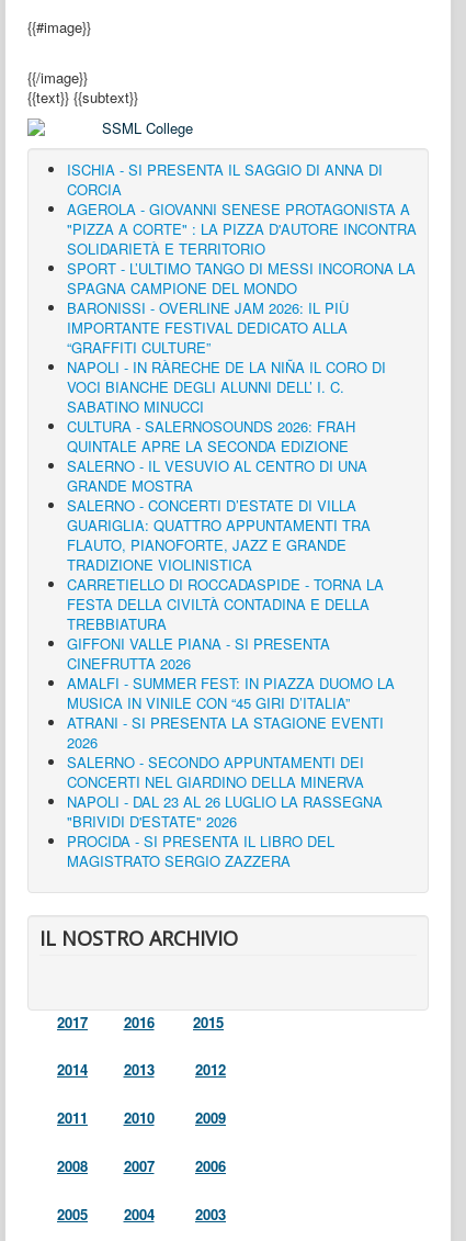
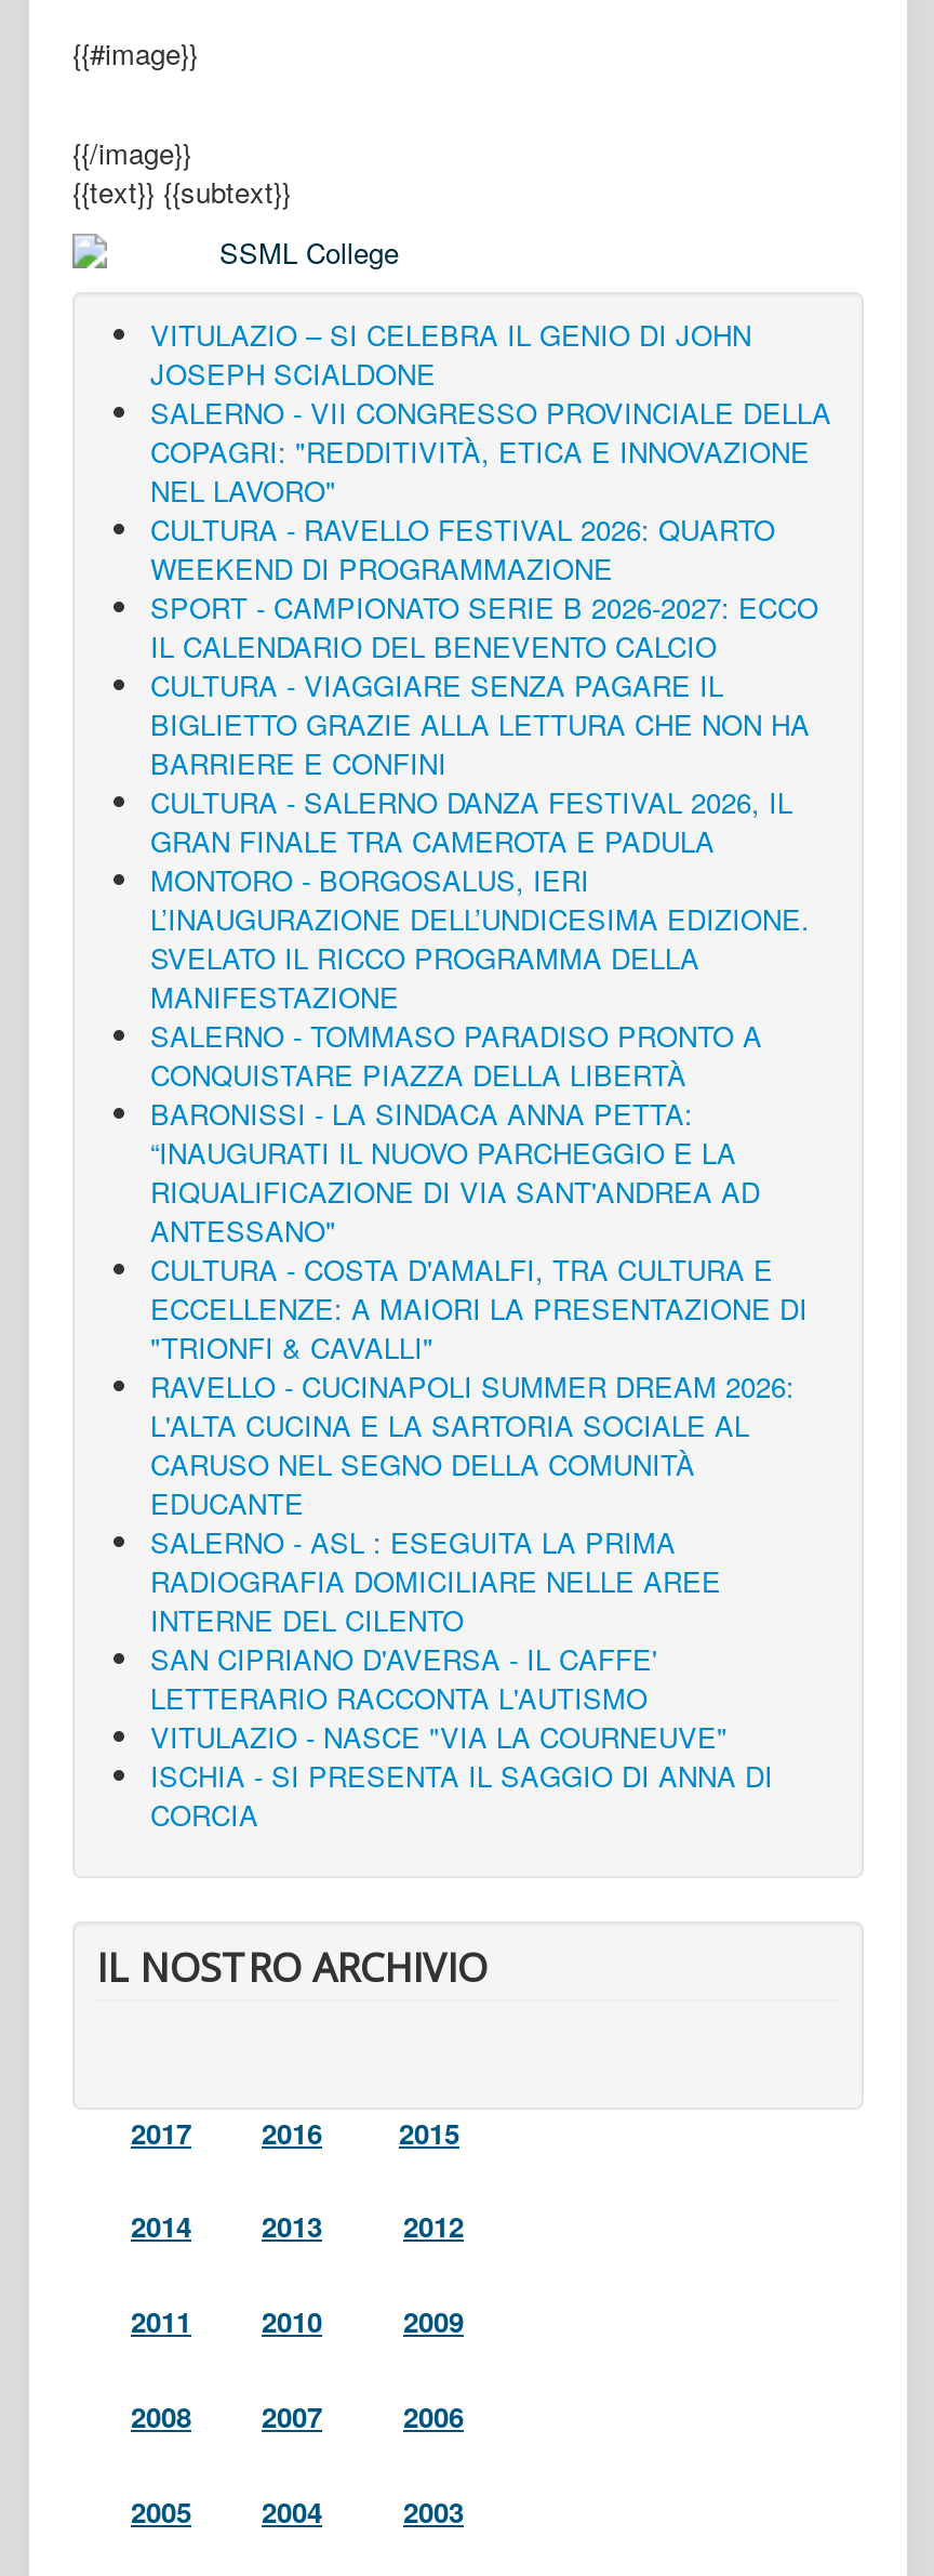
+ VITULAZIO – SI CELEBRA IL GENIO DI JOHN
+ JOSEPH SCIALDONE
+ SALERNO - VII CONGRESSO PROVINCIALE DELLA
+ COPAGRI: "REDDITIVITÀ, ETICA E INNOVAZIONE
+ NEL LAVORO"
+ CULTURA - RAVELLO FESTIVAL 2026: QUARTO
+ WEEKEND DI PROGRAMMAZIONE
+ SPORT - CAMPIONATO SERIE B 2026-2027: ECCO
+ IL CALENDARIO DEL BENEVENTO CALCIO
+ CULTURA - VIAGGIARE SENZA PAGARE IL
+ BIGLIETTO GRAZIE ALLA LETTURA CHE NON HA
+ BARRIERE E CONFINI
+ CULTURA - SALERNO DANZA FESTIVAL 2026, IL
+ GRAN FINALE TRA CAMEROTA E PADULA
+ MONTORO - BORGOSALUS, IERI
+ L’INAUGURAZIONE DELL’UNDICESIMA EDIZIONE.
+ SVELATO IL RICCO PROGRAMMA DELLA
+ MANIFESTAZIONE
+ SALERNO - TOMMASO PARADISO PRONTO A
+ CONQUISTARE PIAZZA DELLA LIBERTÀ
+ BARONISSI - LA SINDACA ANNA PETTA:
+ “INAUGURATI IL NUOVO PARCHEGGIO E LA
+ RIQUALIFICAZIONE DI VIA SANT'ANDREA AD
+ ANTESSANO"
+ CULTURA - COSTA D'AMALFI, TRA CULTURA E
+ ECCELLENZE: A MAIORI LA PRESENTAZIONE DI
+ "TRIONFI & CAVALLI"
+ RAVELLO - CUCINAPOLI SUMMER DREAM 2026:
+ L'ALTA CUCINA E LA SARTORIA SOCIALE AL
+ CARUSO NEL SEGNO DELLA COMUNITÀ
+ EDUCANTE
+ SALERNO - ASL : ESEGUITA LA PRIMA
+ RADIOGRAFIA DOMICILIARE NELLE AREE
+ INTERNE DEL CILENTO
+ SAN CIPRIANO D'AVERSA - IL CAFFE'
+ LETTERARIO RACCONTA L'AUTISMO
+ VITULAZIO - NASCE "VIA LA COURNEUVE"

moved down: ISCHIA - SI PRESENTA IL SAGGIO DI ANNA DI | CORCIA

- AGEROLA - GIOVANNI SENESE PROTAGONISTA A
- "PIZZA A CORTE" : LA PIZZA D'AUTORE INCONTRA
- SOLIDARIETÀ E TERRITORIO
- SPORT - L’ULTIMO TANGO DI MESSI INCORONA LA
- SPAGNA CAMPIONE DEL MONDO
- BARONISSI - OVERLINE JAM 2026: IL PIÙ
- IMPORTANTE FESTIVAL DEDICATO ALLA
- “GRAFFITI CULTURE”
- NAPOLI - IN RÀRECHE DE LA NIÑA IL CORO DI
- VOCI BIANCHE DEGLI ALUNNI DELL’ I. C.
- SABATINO MINUCCI
- CULTURA - SALERNOSOUNDS 2026: FRAH
- QUINTALE APRE LA SECONDA EDIZIONE
- SALERNO - IL VESUVIO AL CENTRO DI UNA
- GRANDE MOSTRA
- SALERNO - CONCERTI D’ESTATE DI VILLA
- GUARIGLIA: QUATTRO APPUNTAMENTI TRA
- FLAUTO, PIANOFORTE, JAZZ E GRANDE
- TRADIZIONE VIOLINISTICA
- CARRETIELLO DI ROCCADASPIDE - TORNA LA
- FESTA DELLA CIVILTÀ CONTADINA E DELLA
- TREBBIATURA
- GIFFONI VALLE PIANA - SI PRESENTA
- CINEFRUTTA 2026
- AMALFI - SUMMER FEST: IN PIAZZA DUOMO LA
- MUSICA IN VINILE CON “45 GIRI D’ITALIA”
- ATRANI - SI PRESENTA LA STAGIONE EVENTI
- 2026
- SALERNO - SECONDO APPUNTAMENTI DEI
- CONCERTI NEL GIARDINO DELLA MINERVA
- NAPOLI - DAL 23 AL 26 LUGLIO LA RASSEGNA
- "BRIVIDI D'ESTATE" 2026
- PROCIDA - SI PRESENTA IL LIBRO DEL
- MAGISTRATO SERGIO ZAZZERA
